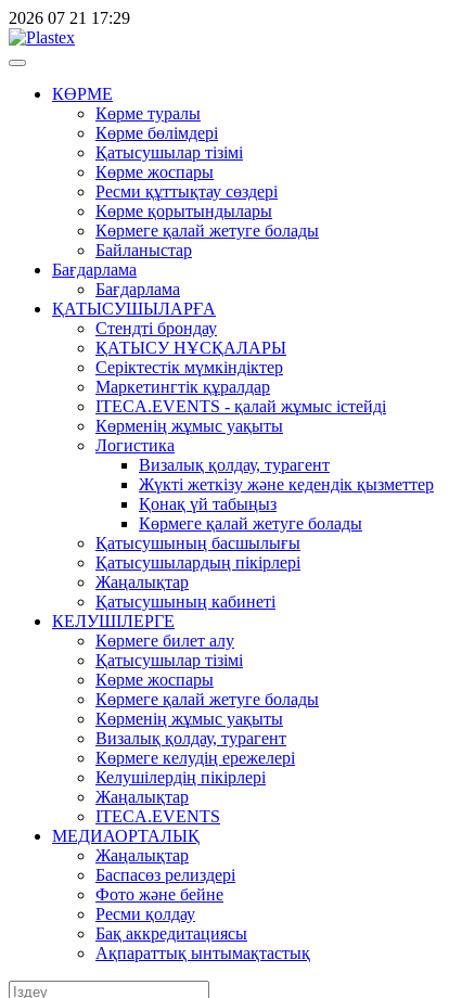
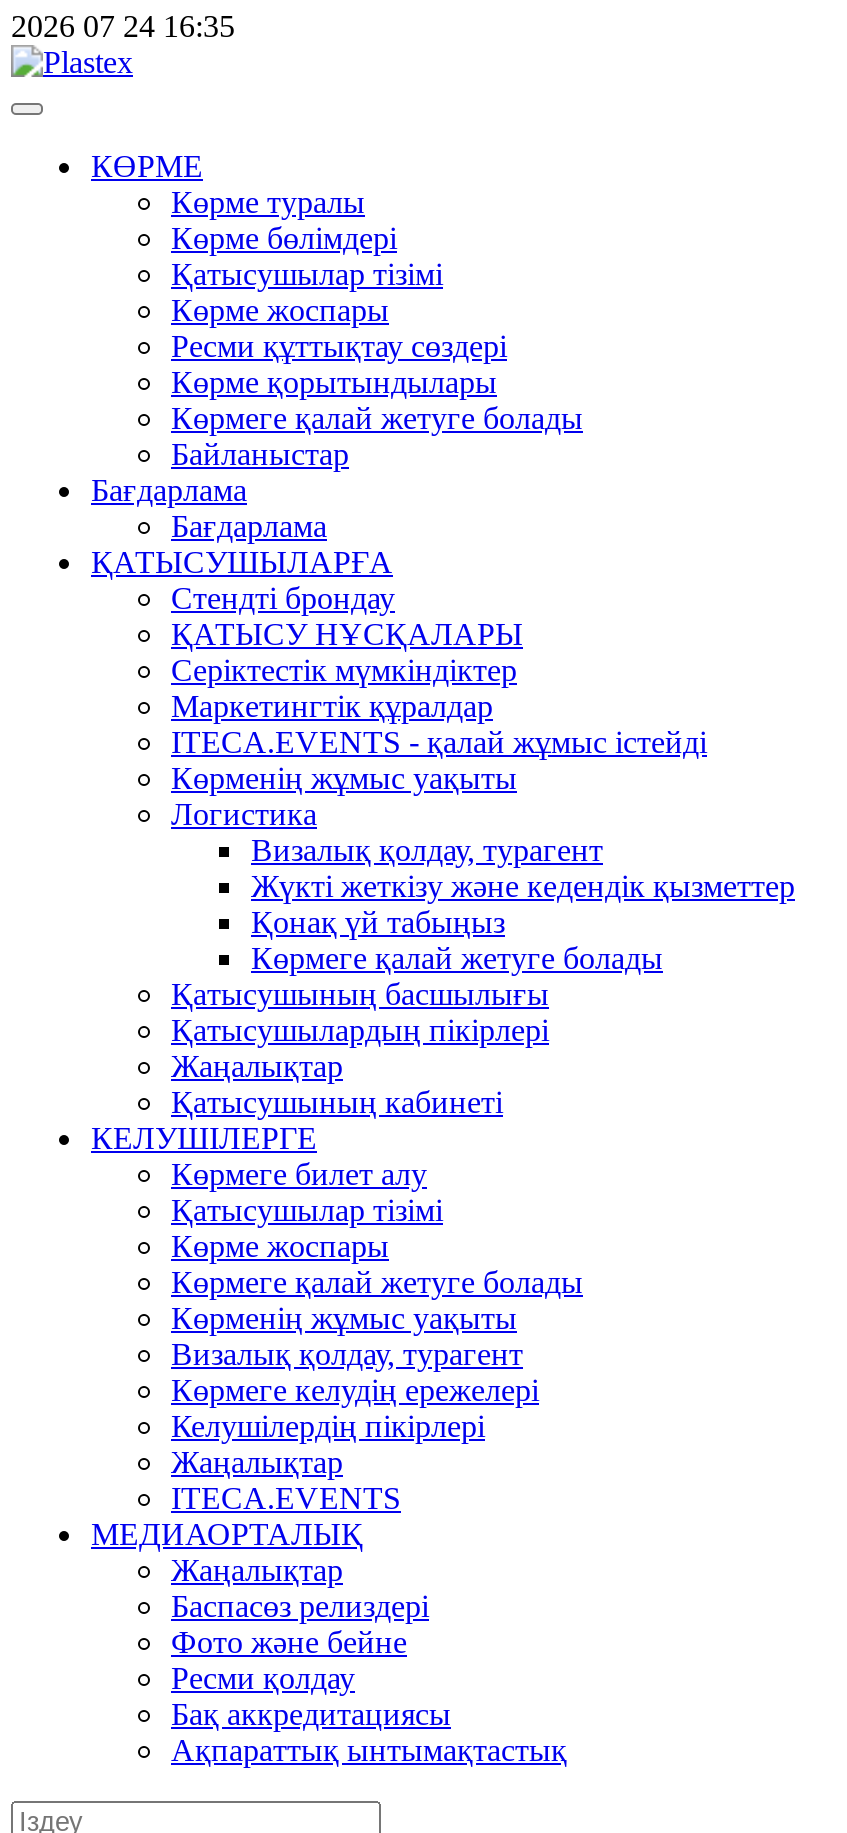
- 2026 07 21 17:29
+ 2026 07 24 16:35
